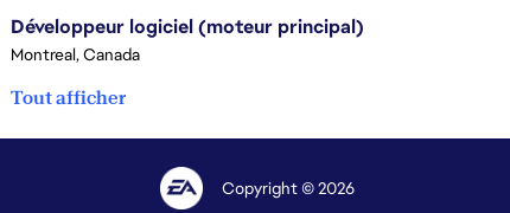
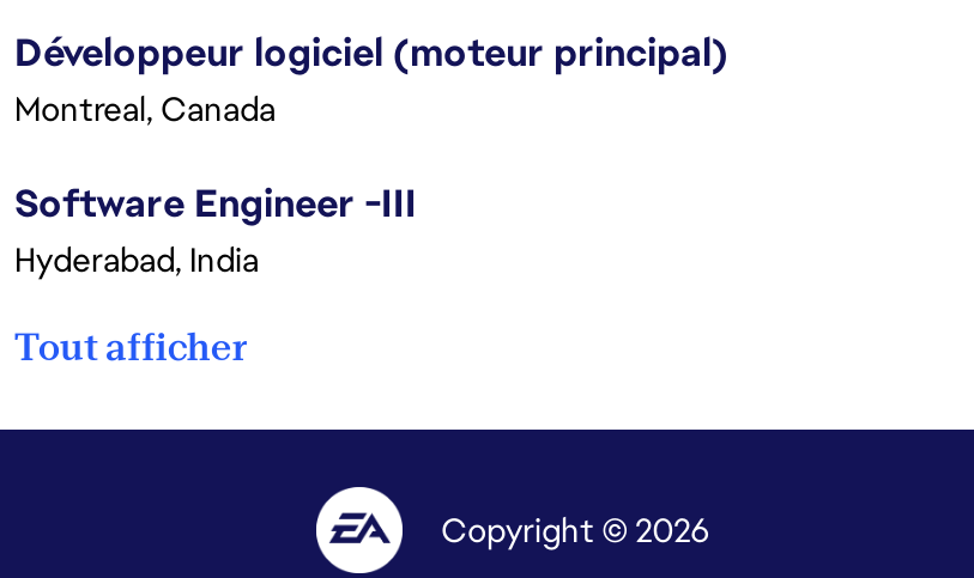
+ Software Engineer -III
+ Hyderabad, India
